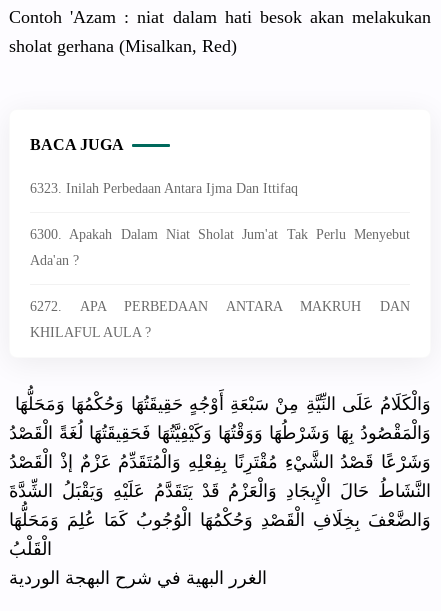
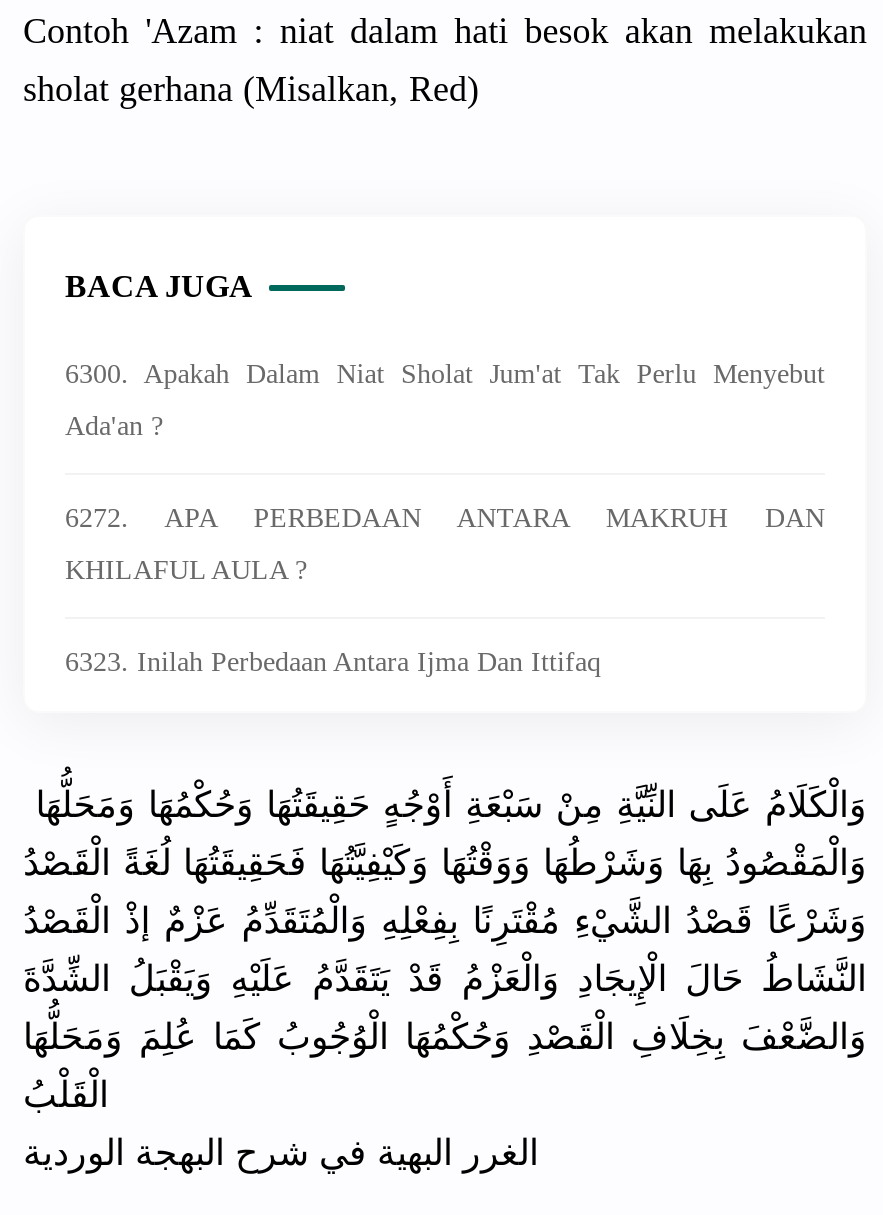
moved down: 6323. Inilah Perbedaan Antara Ijma Dan Ittifaq

moved up: 6300. Apakah Dalam Niat Sholat Jum'at Tak Perlu Menyebut | Ada'an ? | 6272. APA PERBEDAAN ANTARA MAKRUH DAN | KHILAFUL AULA ?
